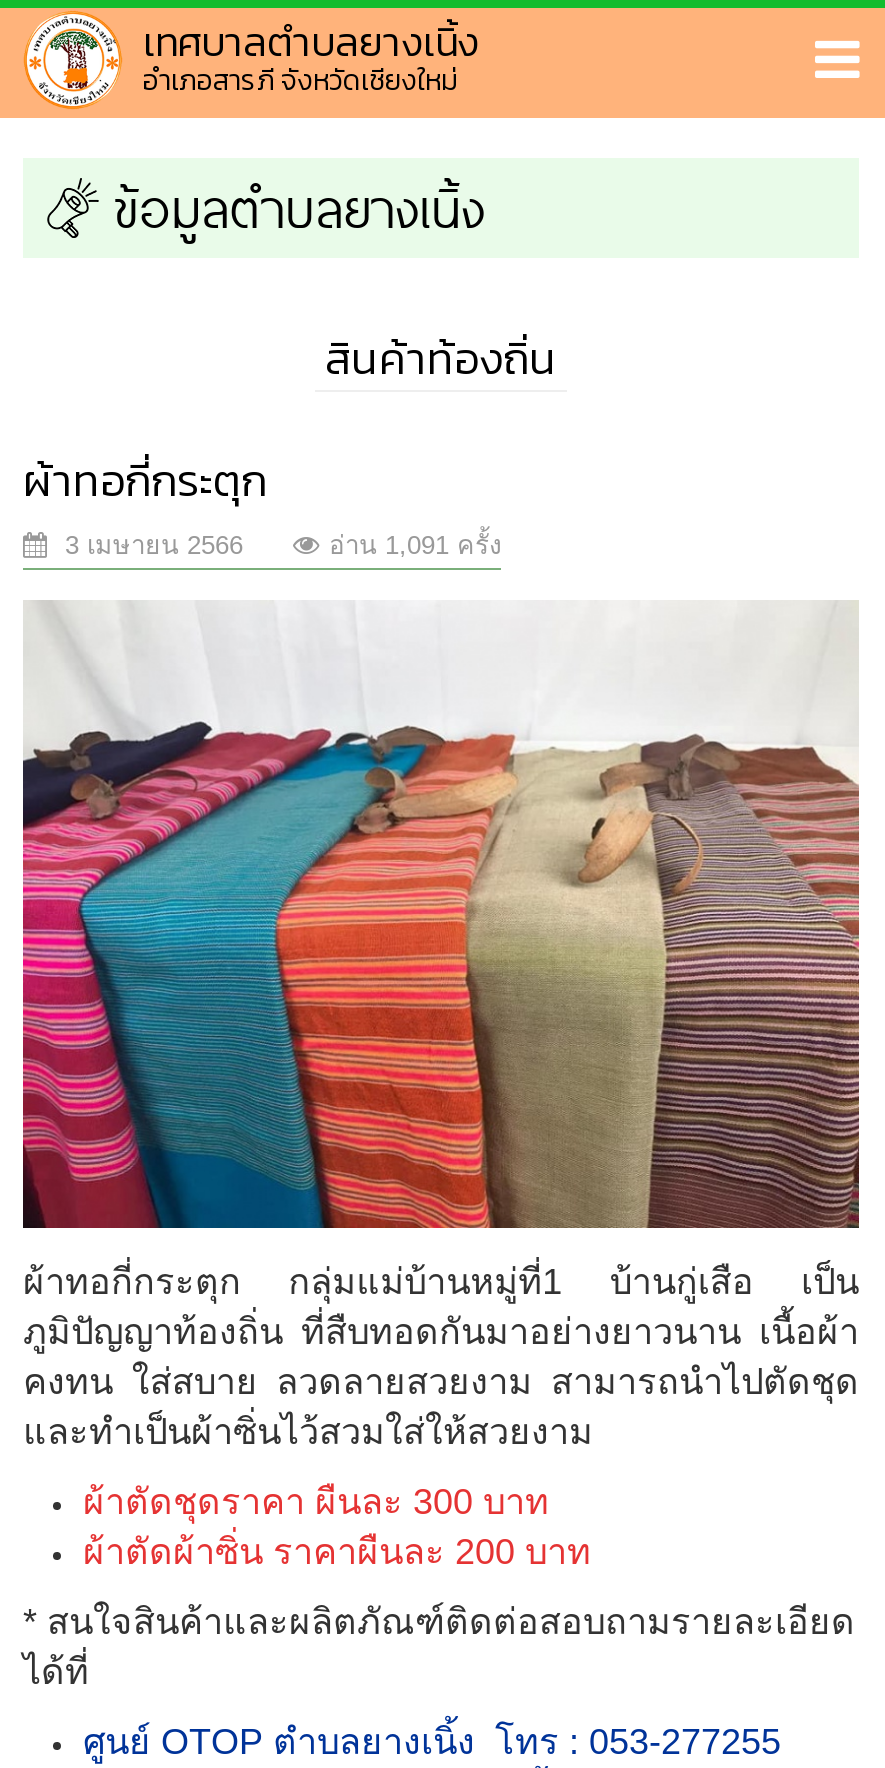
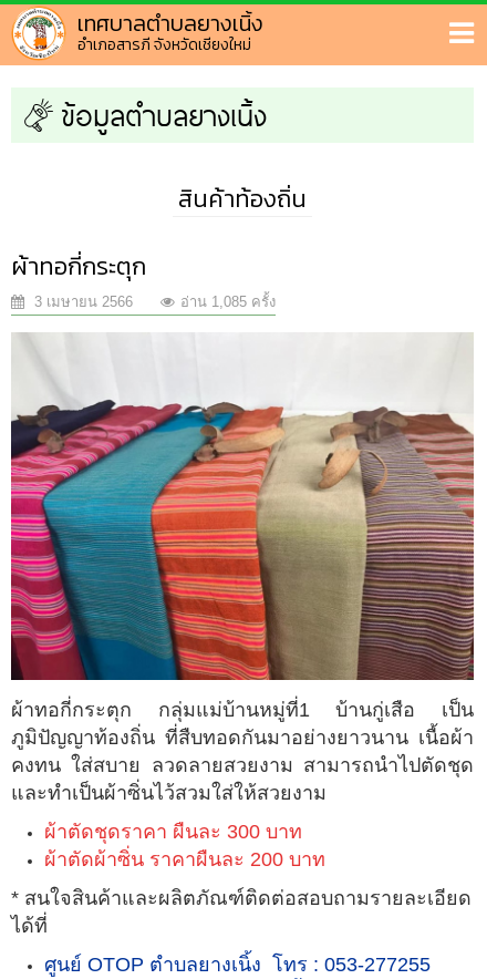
- อ่าน 1,091 ครั้ง
+ อ่าน 1,085 ครั้ง
